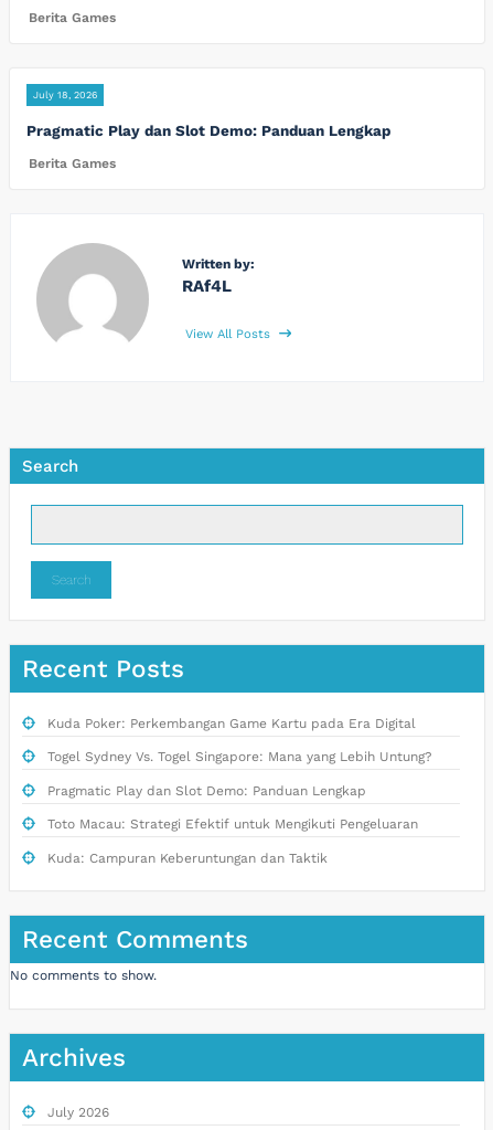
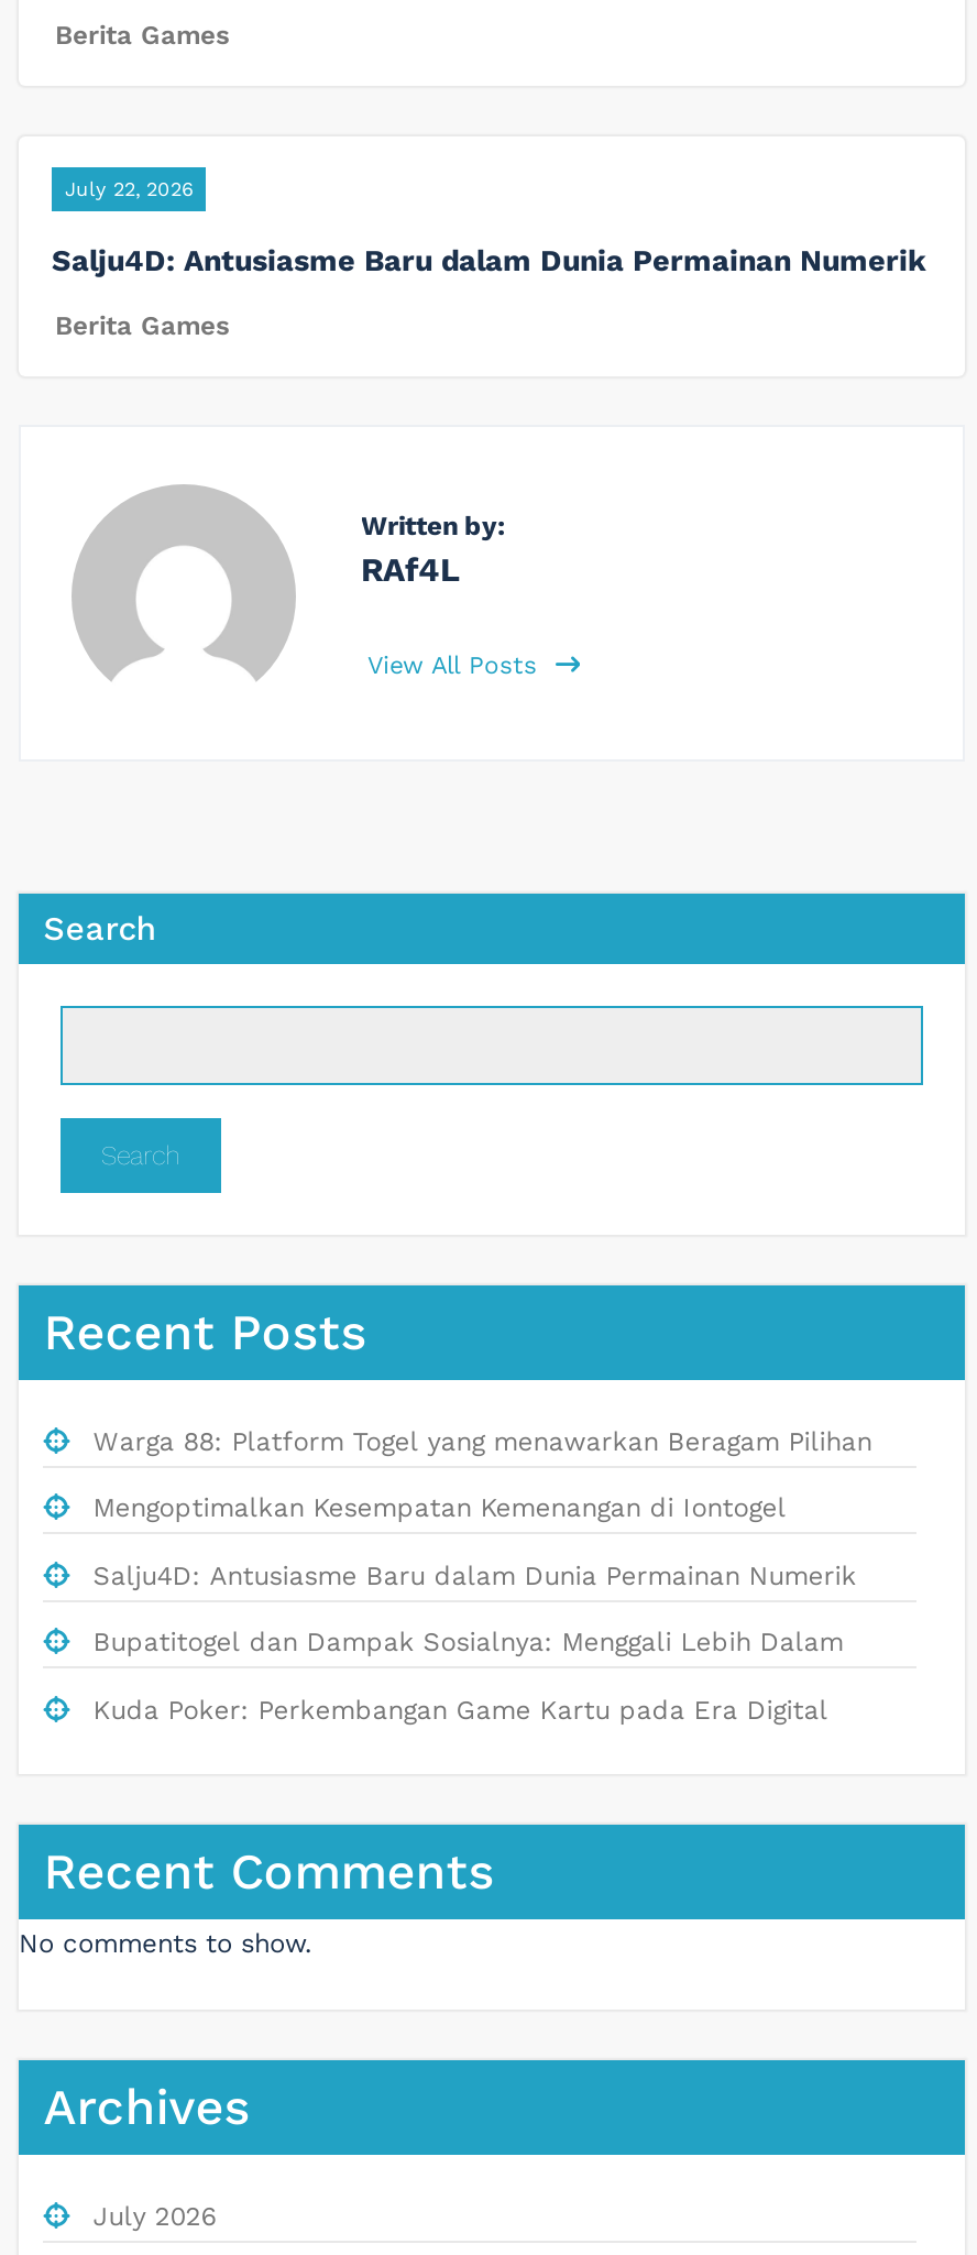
- July 18, 2026
+ July 22, 2026

- Pragmatic Play dan Slot Demo: Panduan Lengkap
+ Salju4D: Antusiasme Baru dalam Dunia Permainan Numerik

+ Warga 88: Platform Togel yang menawarkan Beragam Pilihan
+ Mengoptimalkan Kesempatan Kemenangan di Iontogel
+ Salju4D: Antusiasme Baru dalam Dunia Permainan Numerik
+ Bupatitogel dan Dampak Sosialnya: Menggali Lebih Dalam

moved down: Kuda Poker: Perkembangan Game Kartu pada Era Digital

- Togel Sydney Vs. Togel Singapore: Mana yang Lebih Untung?
- Pragmatic Play dan Slot Demo: Panduan Lengkap
- Toto Macau: Strategi Efektif untuk Mengikuti Pengeluaran
- Kuda: Campuran Keberuntungan dan Taktik
